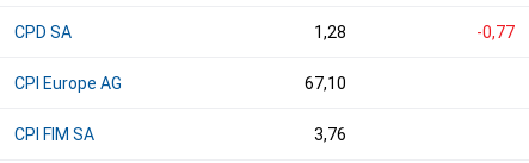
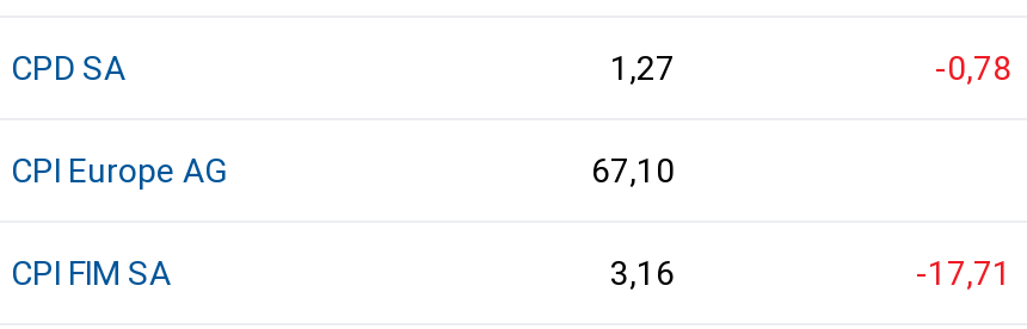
- 1,28
+ 1,27

- -0,77
+ -0,78

- 3,76
+ 3,16
+ -17,71
